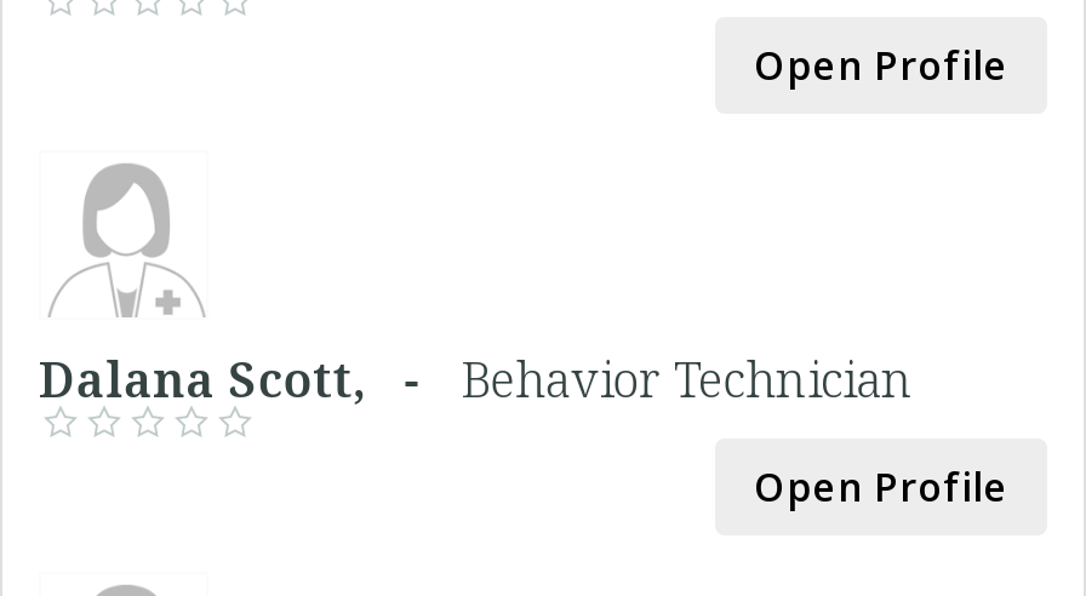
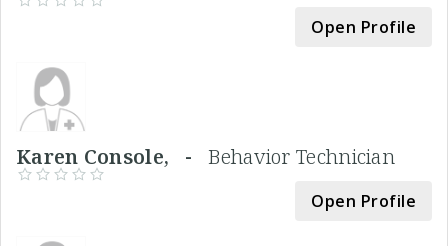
- Dalana Scott, - Behavior Technician
+ Karen Console, - Behavior Technician
